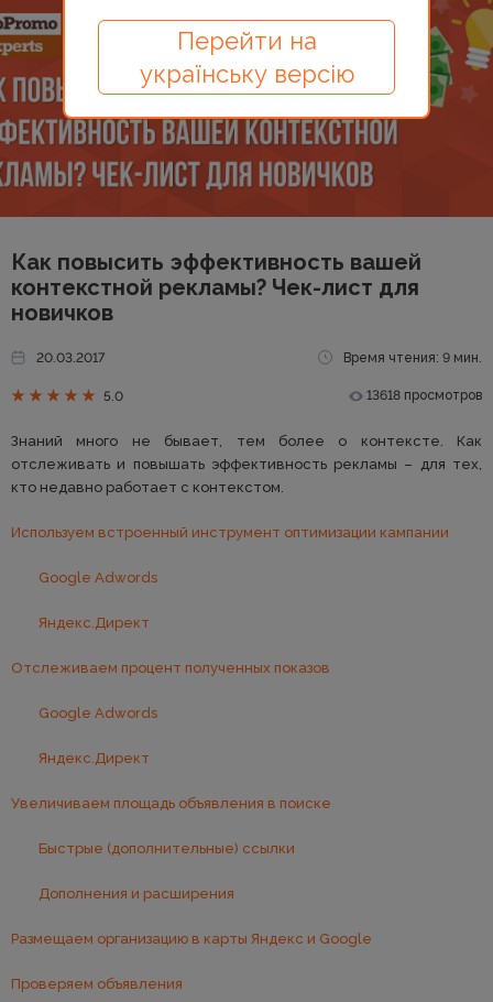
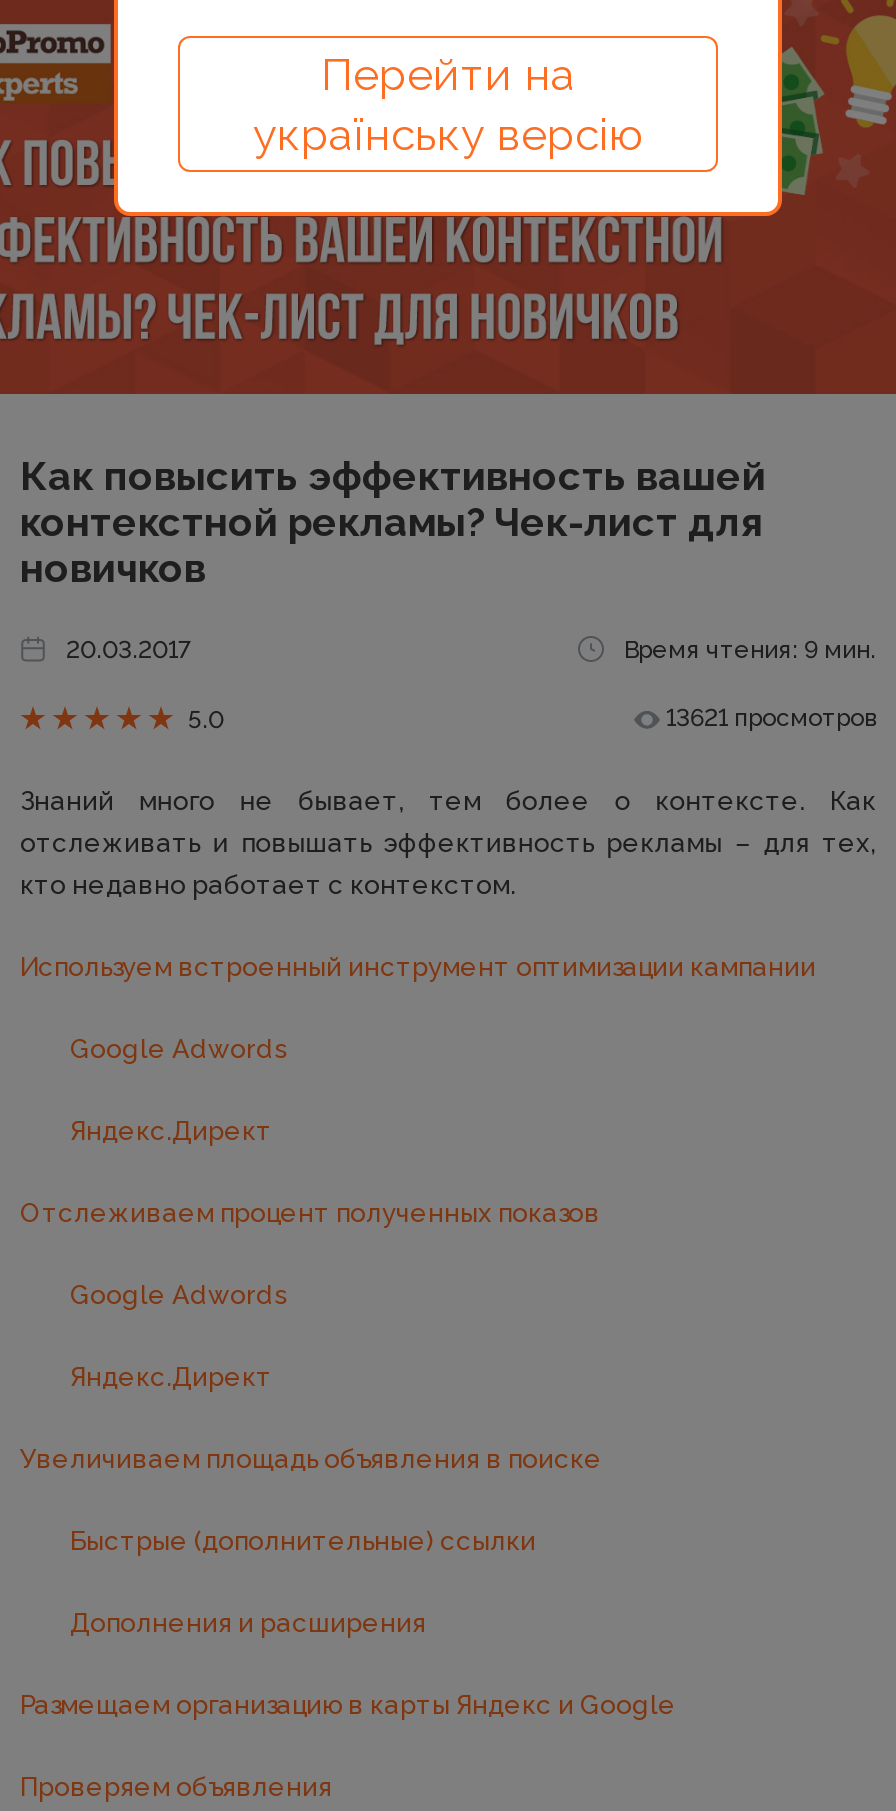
- 13618 просмотров
+ 13621 просмотров
